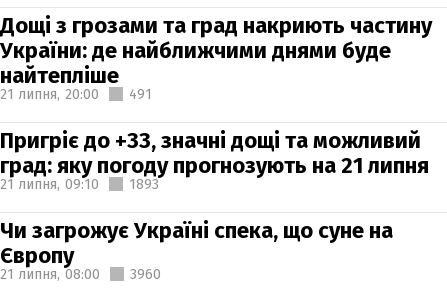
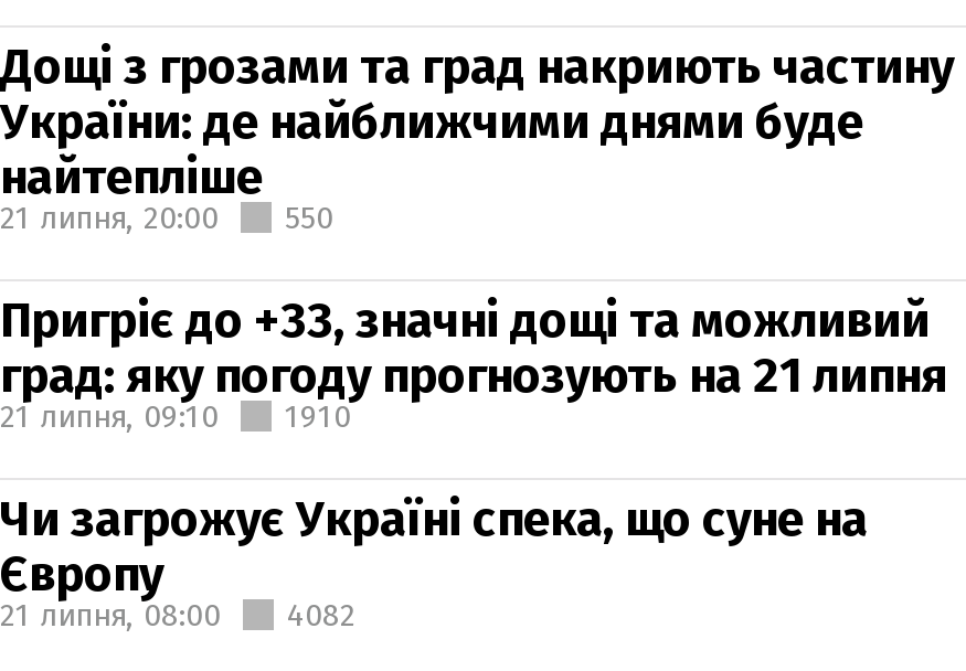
- 21 липня, 20:00 491
+ 21 липня, 20:00 550

- 1893
+ 1910

- 21 липня, 08:00 3960
+ 21 липня, 08:00 4082
